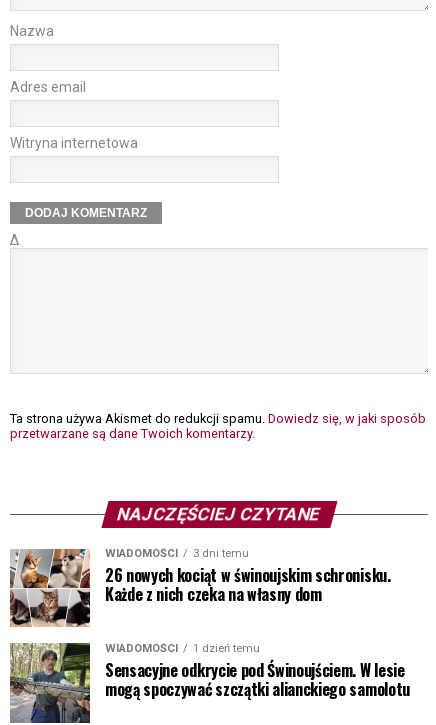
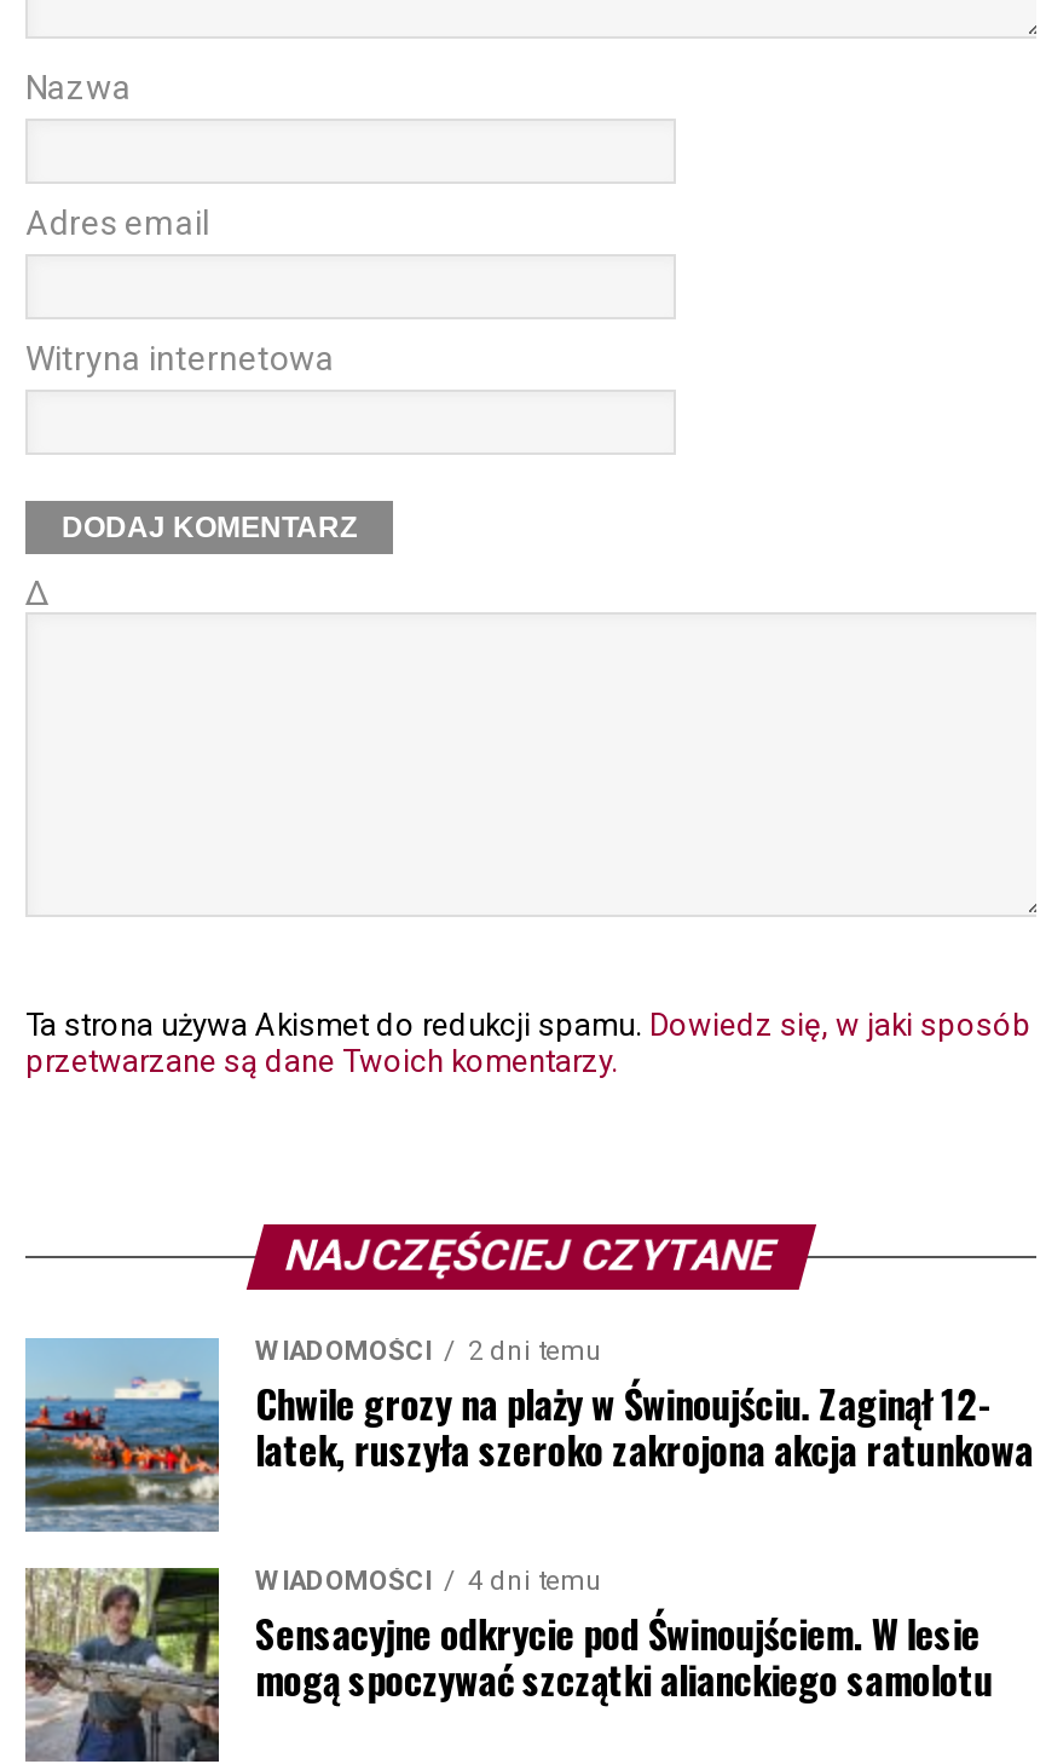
- [image]
- 3 dni temu
- 26 nowych kociąt w świnoujskim schronisku.
- Każde z nich czeka na własny dom
+ [image]
+ 2 dni temu
+ Chwile grozy na plaży w Świnoujściu. Zaginął 12-
+ latek, ruszyła szeroko zakrojona akcja ratunkowa

- WIADOMOŚCI 1 dzień temu
+ WIADOMOŚCI 4 dni temu
